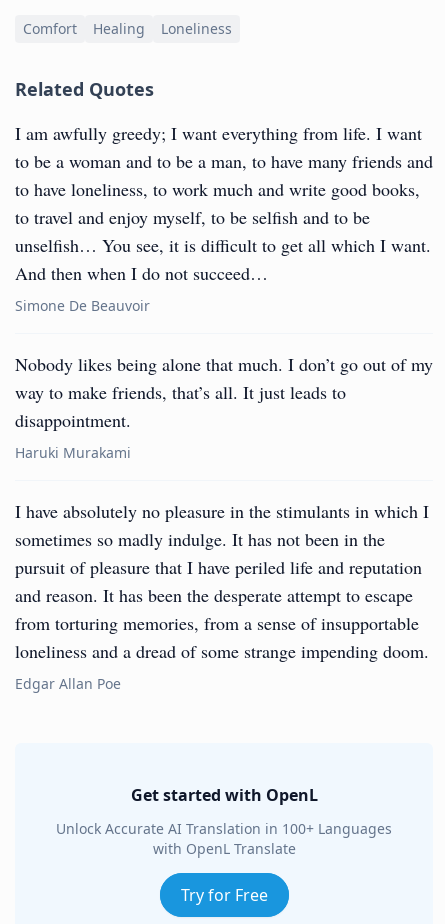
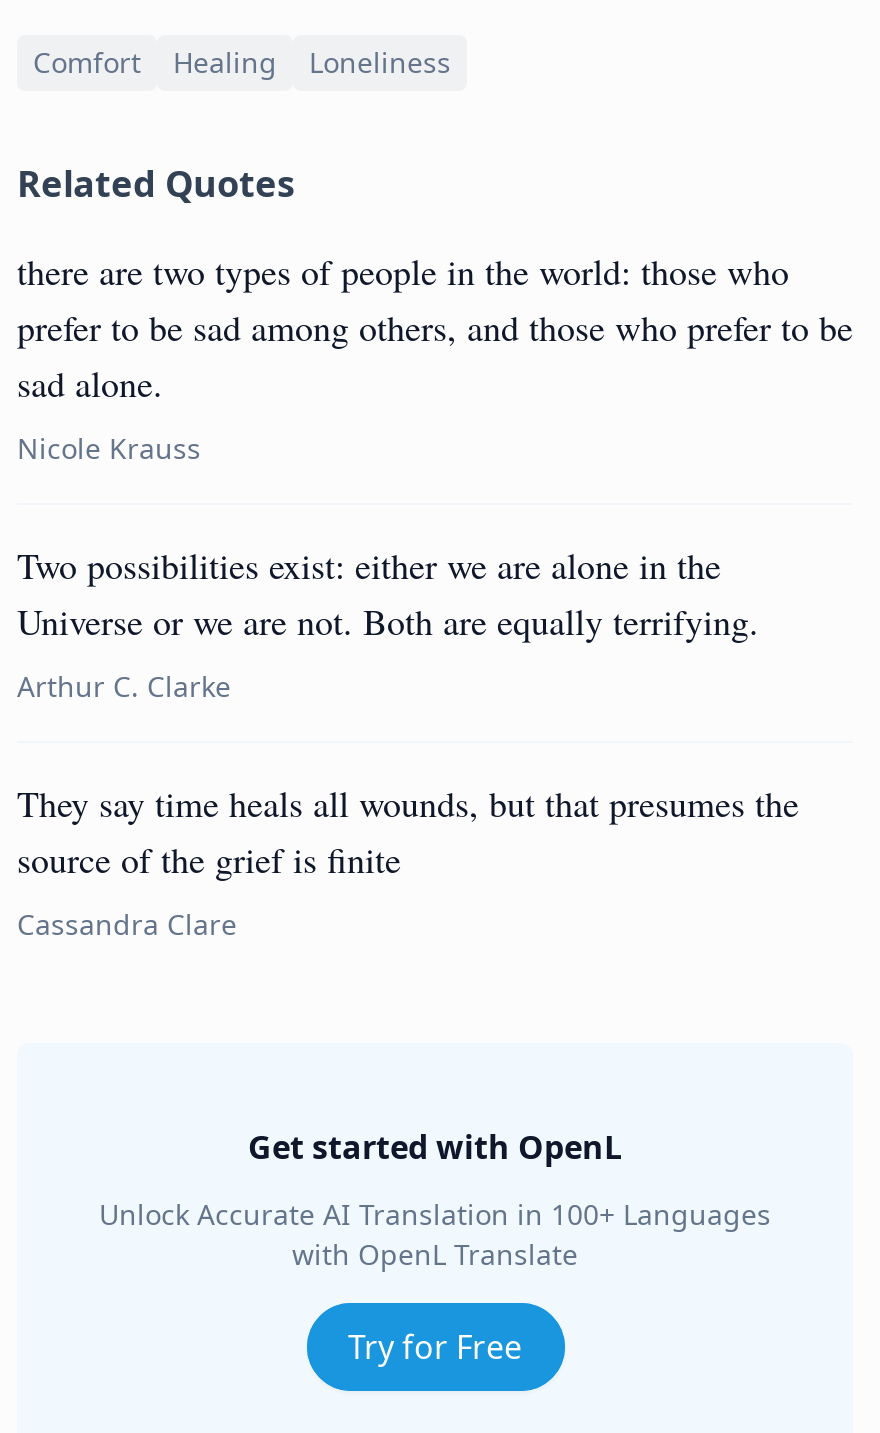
- I am awfully greedy; I want everything from life. I want
- to be a woman and to be a man, to have many friends and
- to have loneliness, to work much and write good books,
- to travel and enjoy myself, to be selfish and to be
- unselfish… You see, it is difficult to get all which I want.
- And then when I do not succeed…
+ there are two types of people in the world: those who
+ prefer to be sad among others, and those who prefer to be
+ sad alone.

- Simone De Beauvoir
+ Nicole Krauss

- Nobody likes being alone that much. I don’t go out of my
- way to make friends, that’s all. It just leads to
- disappointment.
+ Two possibilities exist: either we are alone in the
+ Universe or we are not. Both are equally terrifying.

- Haruki Murakami
+ Arthur C. Clarke

- I have absolutely no pleasure in the stimulants in which I
- sometimes so madly indulge. It has not been in the
- pursuit of pleasure that I have periled life and reputation
- and reason. It has been the desperate attempt to escape
- from torturing memories, from a sense of insupportable
- loneliness and a dread of some strange impending doom.
+ They say time heals all wounds, but that presumes the
+ source of the grief is finite

- Edgar Allan Poe
+ Cassandra Clare
